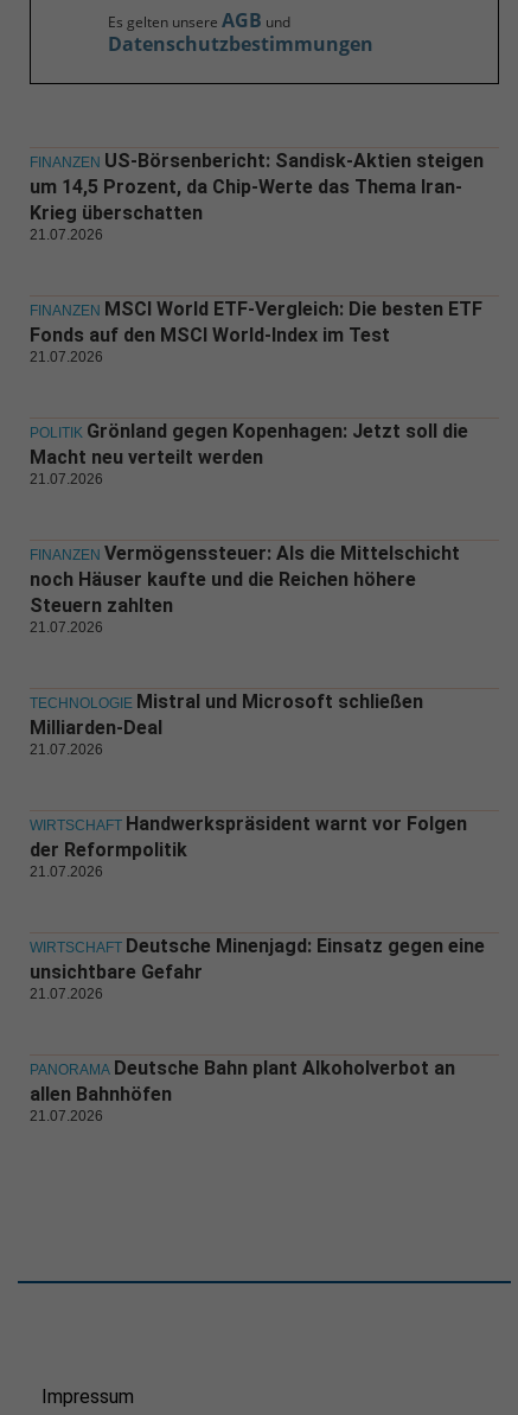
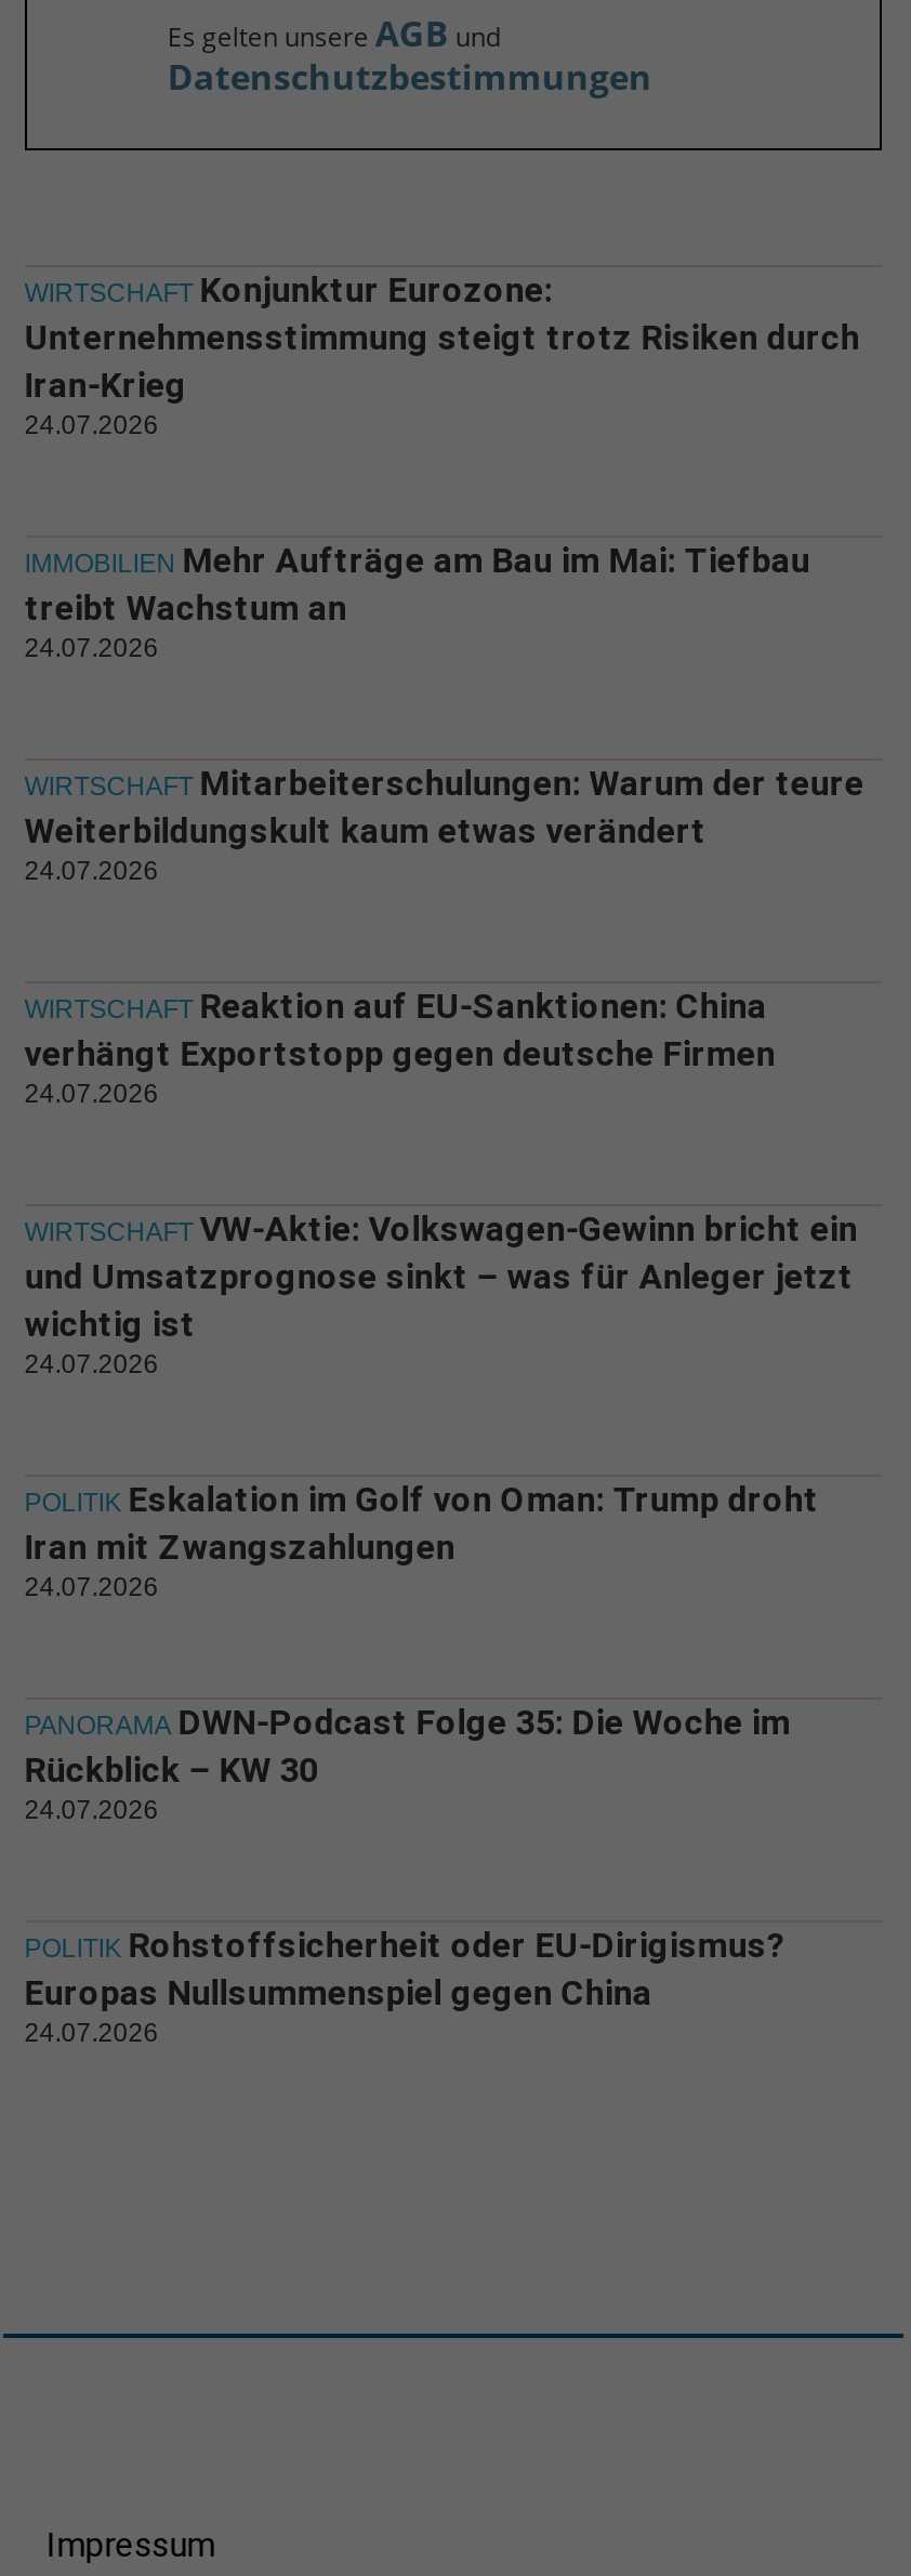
- FINANZEN US-Börsenbericht: Sandisk-Aktien steigen
- um 14,5 Prozent, da Chip-Werte das Thema Iran-
- Krieg überschatten
- 21.07.2026
+ WIRTSCHAFT Konjunktur Eurozone:
+ Unternehmensstimmung steigt trotz Risiken durch
+ Iran-Krieg
+ 24.07.2026

- FINANZEN MSCI World ETF-Vergleich: Die besten ETF
- Fonds auf den MSCI World-Index im Test
- 21.07.2026
+ IMMOBILIEN Mehr Aufträge am Bau im Mai: Tiefbau
+ treibt Wachstum an
+ 24.07.2026

- POLITIK Grönland gegen Kopenhagen: Jetzt soll die
- Macht neu verteilt werden
- 21.07.2026
+ WIRTSCHAFT Mitarbeiterschulungen: Warum der teure
+ Weiterbildungskult kaum etwas verändert
+ 24.07.2026

- FINANZEN Vermögenssteuer: Als die Mittelschicht
- noch Häuser kaufte und die Reichen höhere
- Steuern zahlten
- 21.07.2026
+ WIRTSCHAFT Reaktion auf EU-Sanktionen: China
+ verhängt Exportstopp gegen deutsche Firmen
+ 24.07.2026

- TECHNOLOGIE Mistral und Microsoft schließen
- Milliarden-Deal
- 21.07.2026
+ WIRTSCHAFT VW-Aktie: Volkswagen-Gewinn bricht ein
+ und Umsatzprognose sinkt – was für Anleger jetzt
+ wichtig ist
+ 24.07.2026

- WIRTSCHAFT Handwerkspräsident warnt vor Folgen
- der Reformpolitik
- 21.07.2026
+ POLITIK Eskalation im Golf von Oman: Trump droht
+ Iran mit Zwangszahlungen
+ 24.07.2026

- WIRTSCHAFT Deutsche Minenjagd: Einsatz gegen eine
- unsichtbare Gefahr
- 21.07.2026
+ PANORAMA DWN-Podcast Folge 35: Die Woche im
+ Rückblick – KW 30
+ 24.07.2026

- PANORAMA Deutsche Bahn plant Alkoholverbot an
- allen Bahnhöfen
- 21.07.2026
+ POLITIK Rohstoffsicherheit oder EU-Dirigismus?
+ Europas Nullsummenspiel gegen China
+ 24.07.2026
